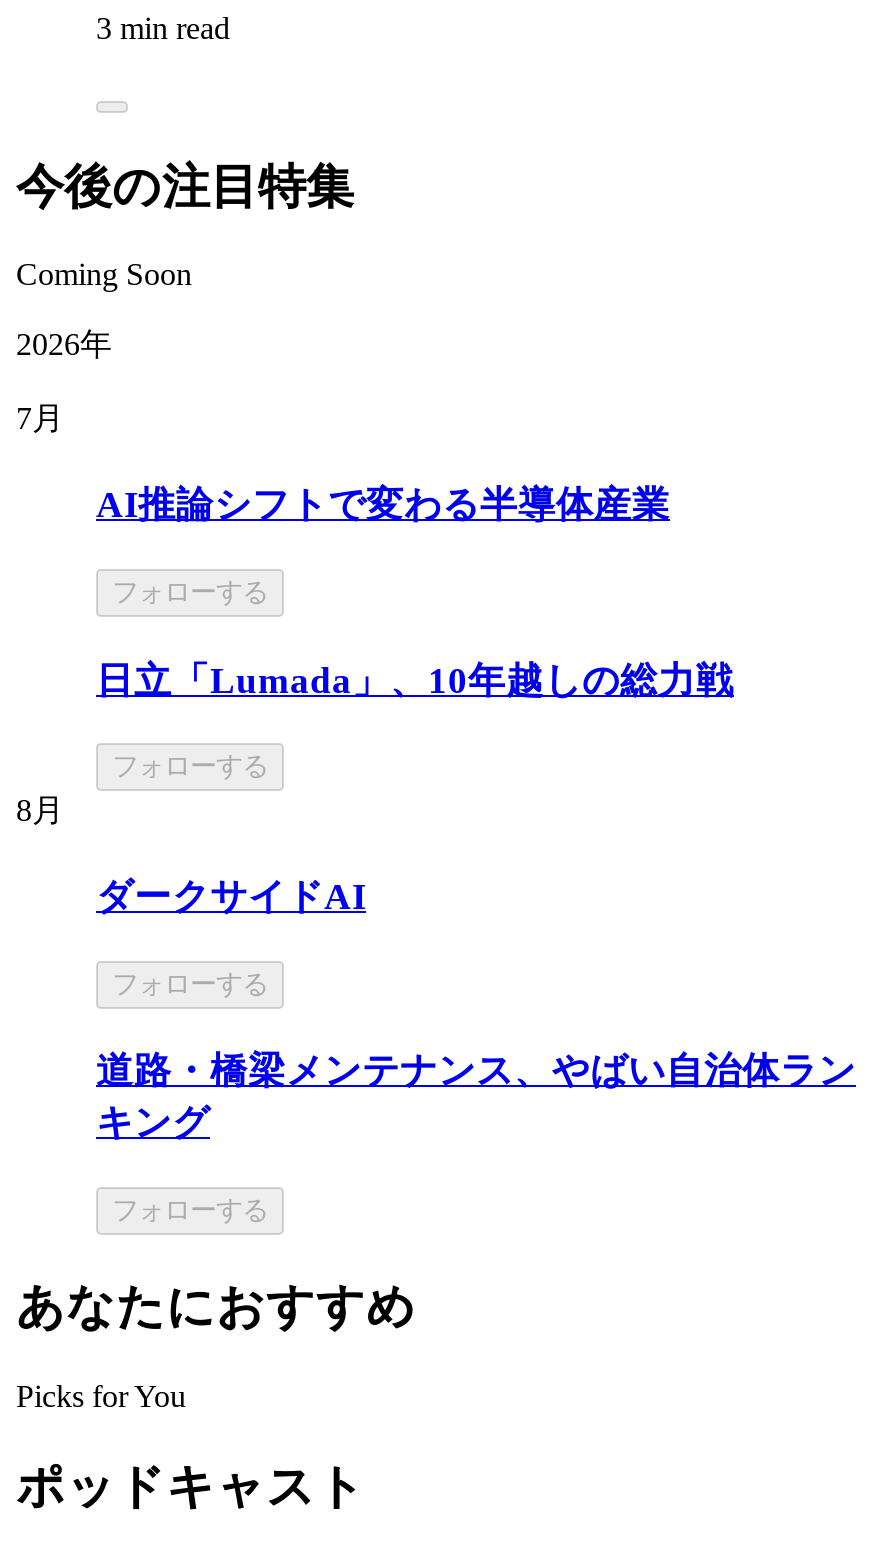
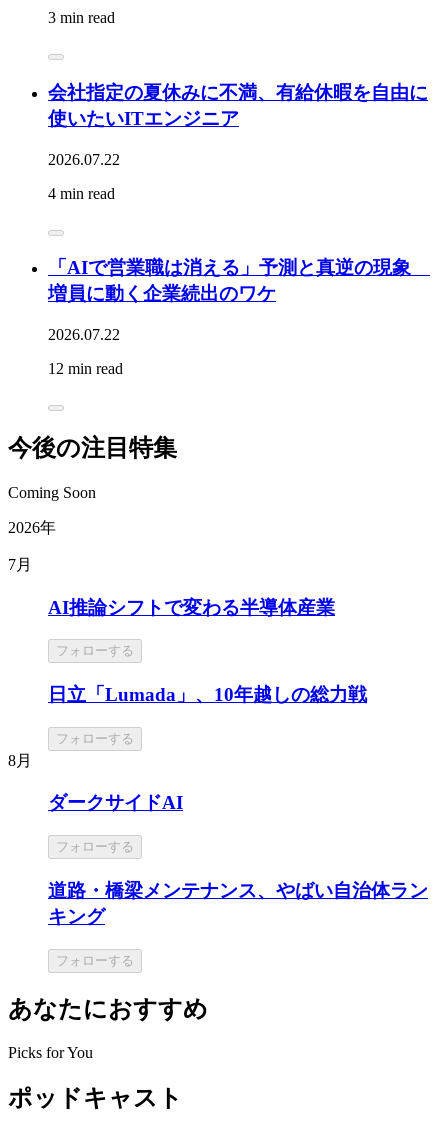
+ 会社指定の夏休みに不満、有給休暇を自由に
+ 使いたいITエンジニア
+ 2026.07.22
+ 4 min read

+ 「AIで営業職は消える」予測と真逆の現象
+ 増員に動く企業続出のワケ
+ 2026.07.22
+ 12 min read
